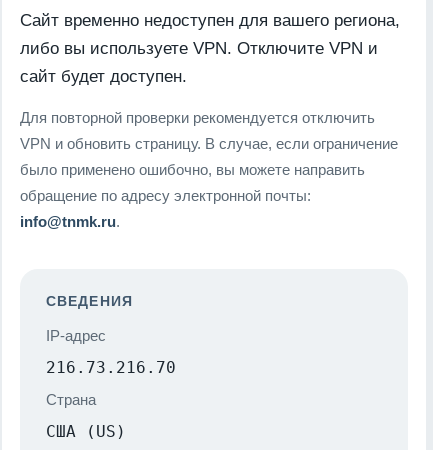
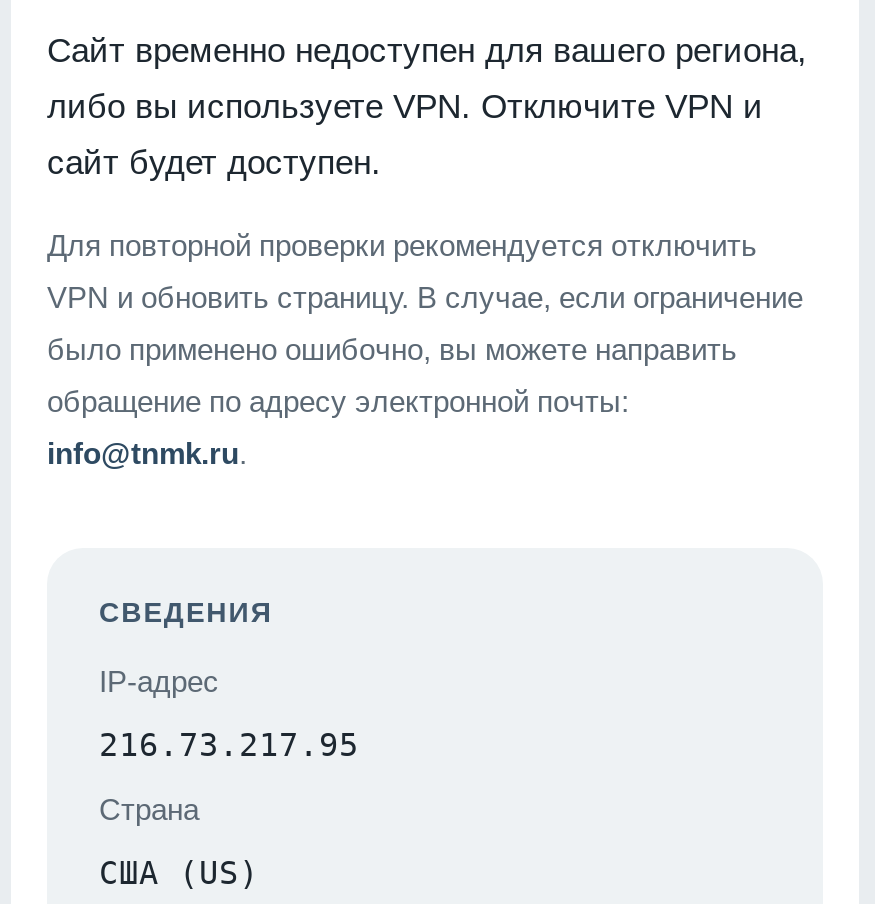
- 216.73.216.70
+ 216.73.217.95
